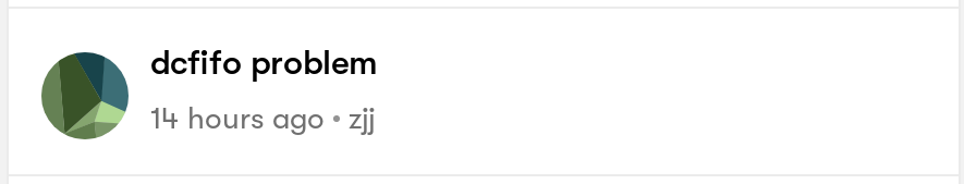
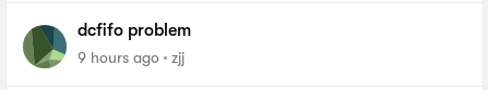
- 14 hours ago
+ 9 hours ago
